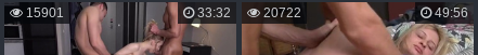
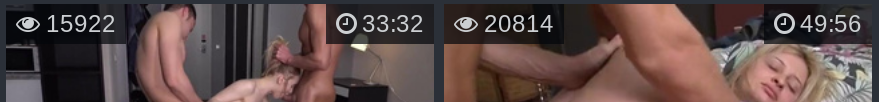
- 15901
+ 15922

- 33:32 20722
+ 33:32 20814
